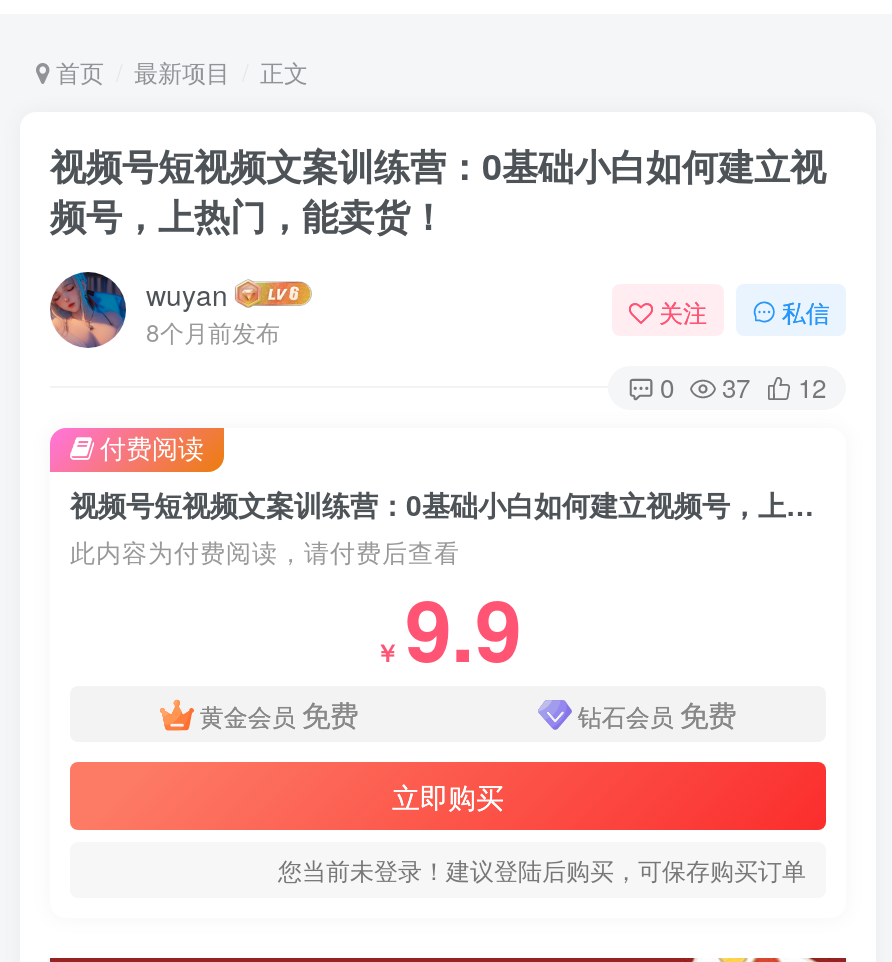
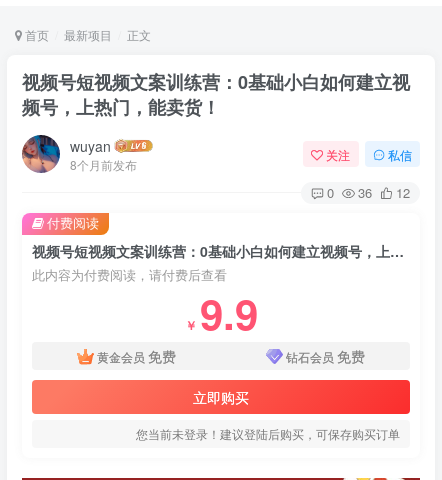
- 0 37 12
+ 0 36 12
